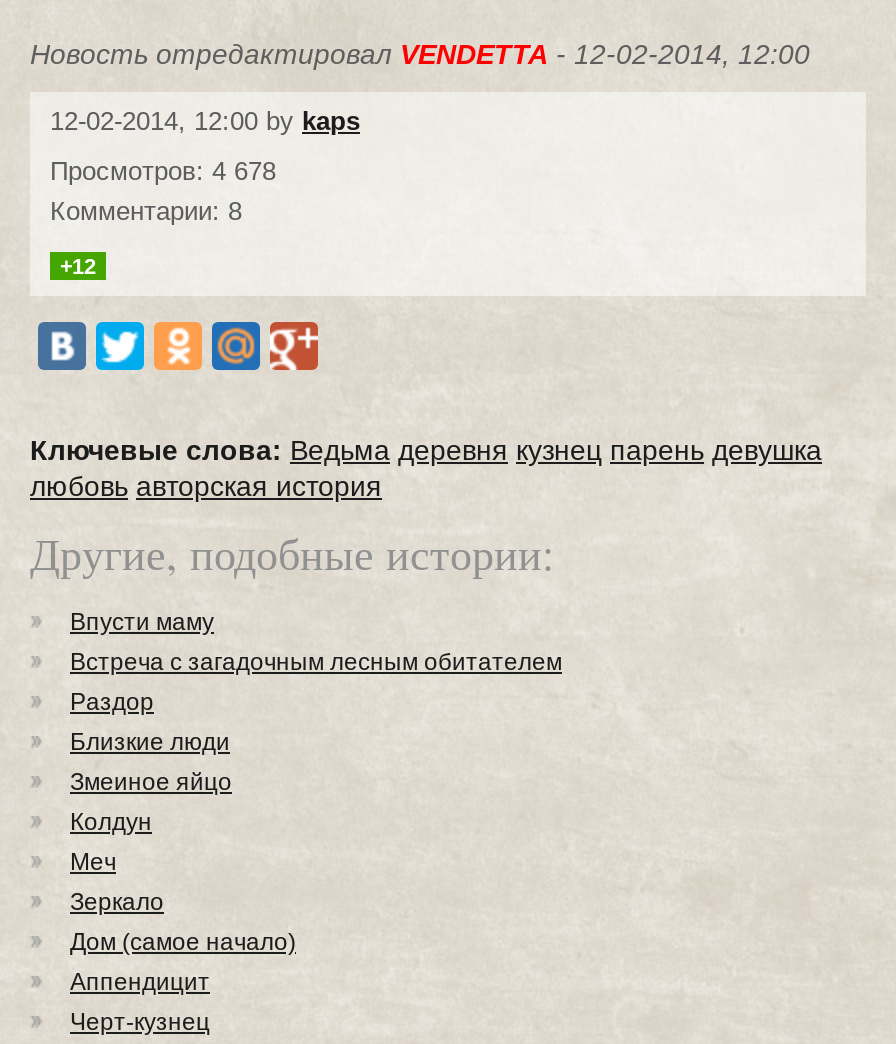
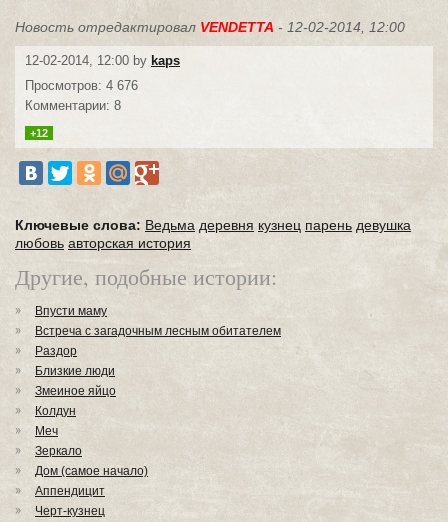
- Просмотров: 4 678
+ Просмотров: 4 676
